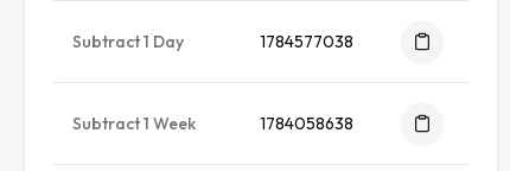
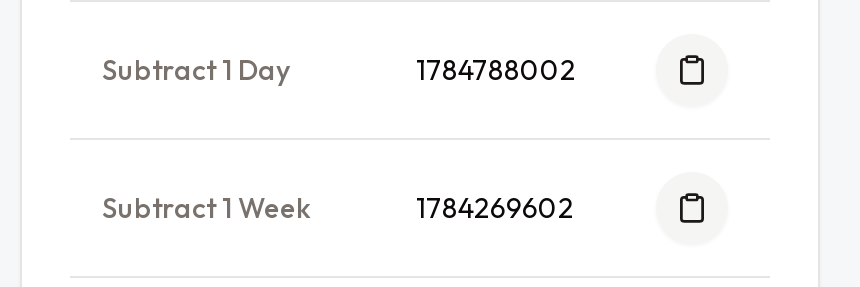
- 1784577038
+ 1784788002

- 1784058638
+ 1784269602
